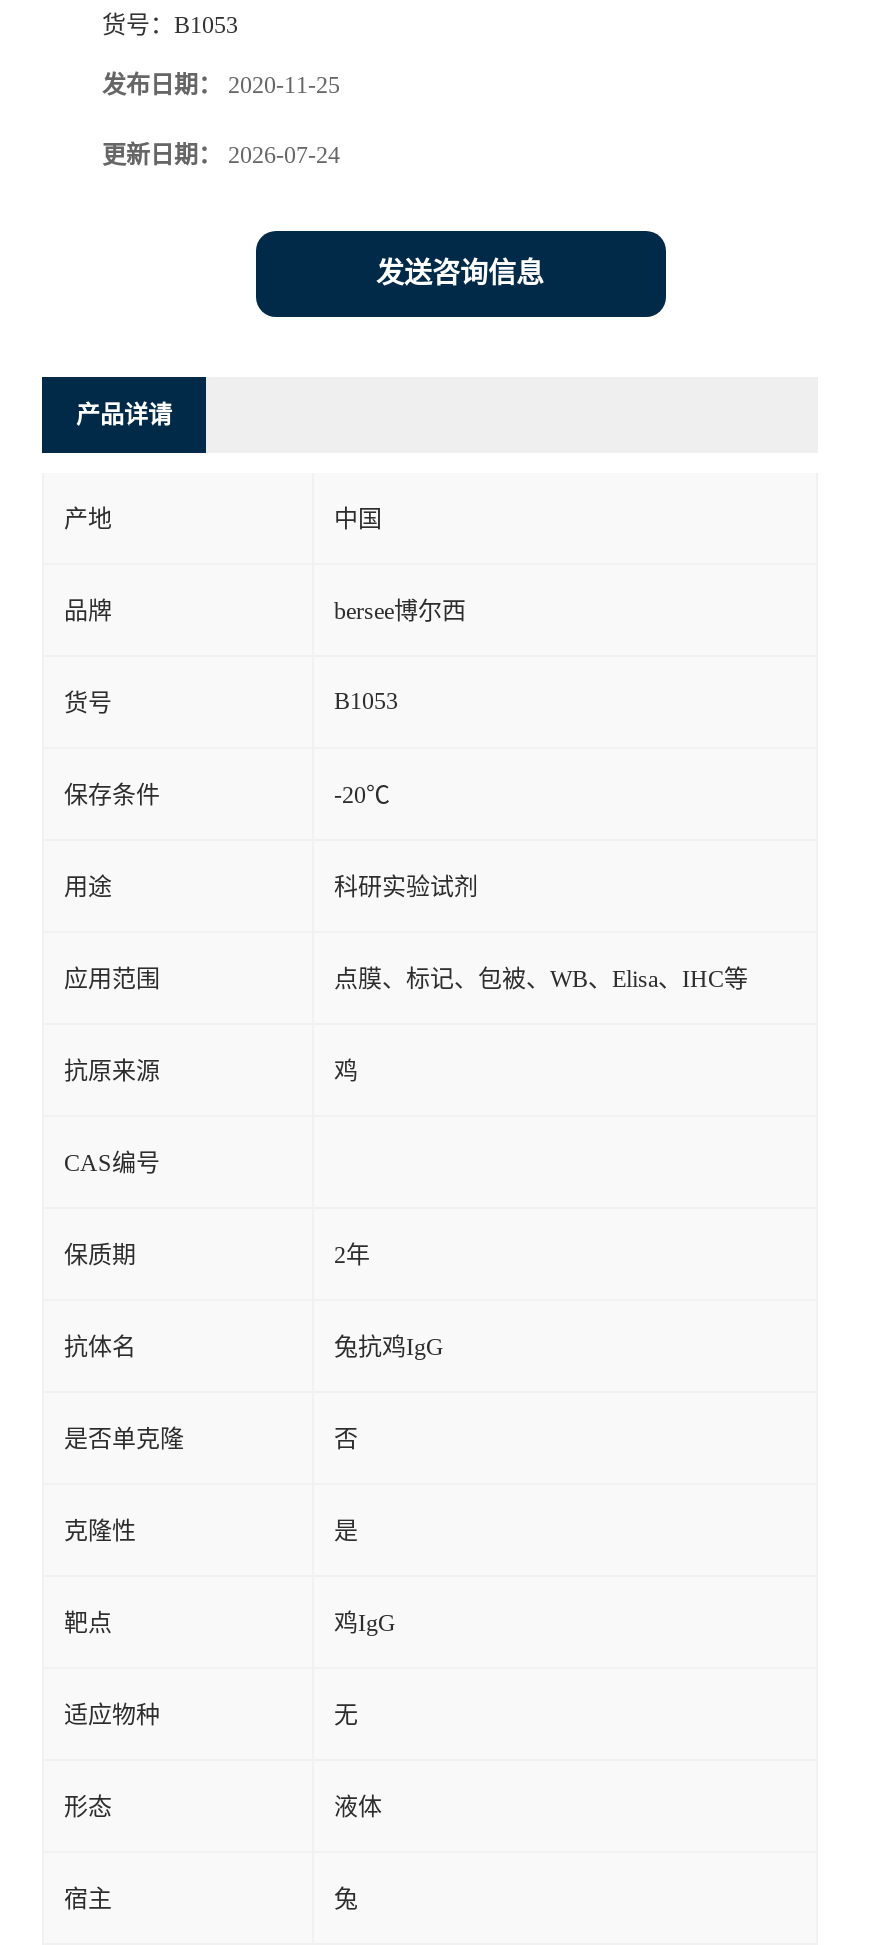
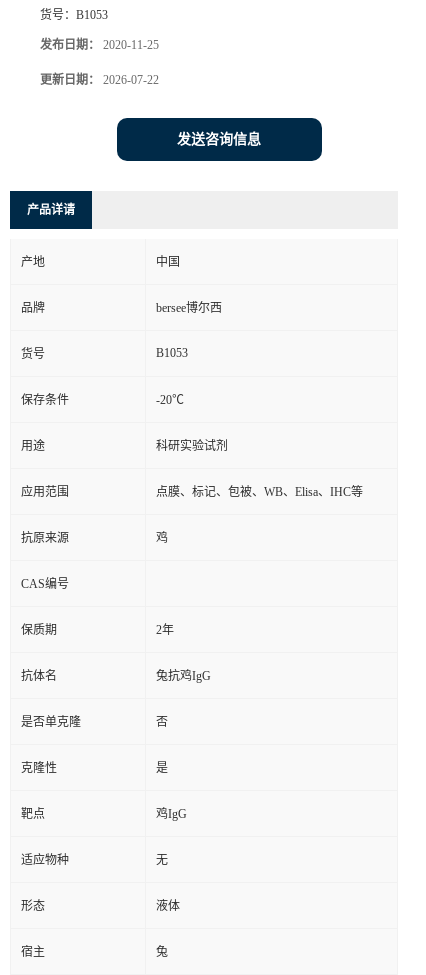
- 更新日期：2026-07-24
+ 更新日期：2026-07-22
